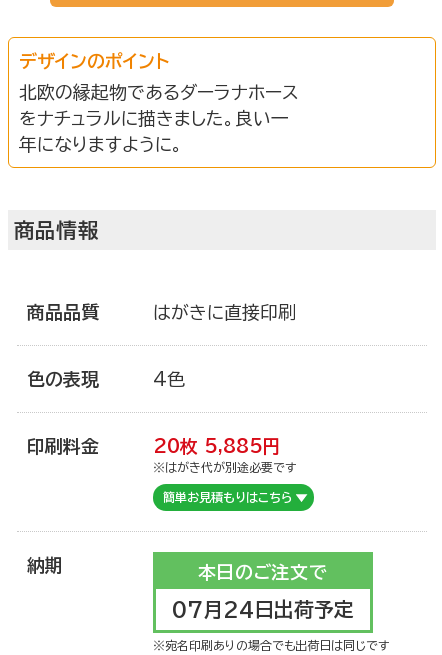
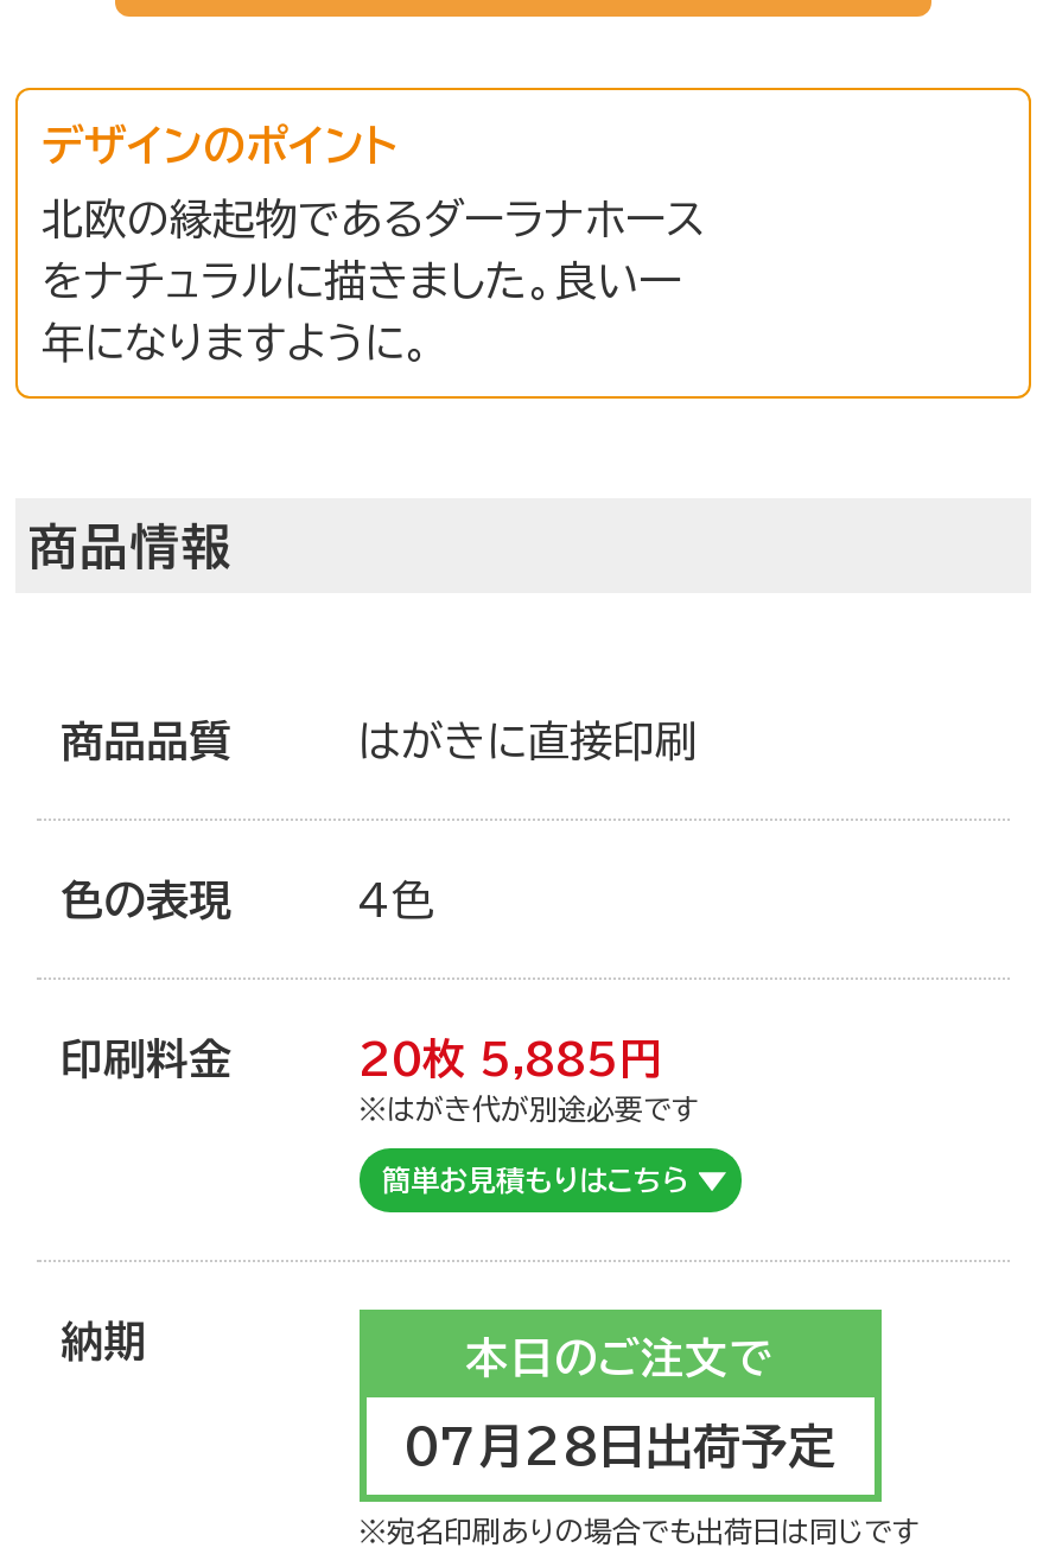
- 07月24日出荷予定
+ 07月28日出荷予定
